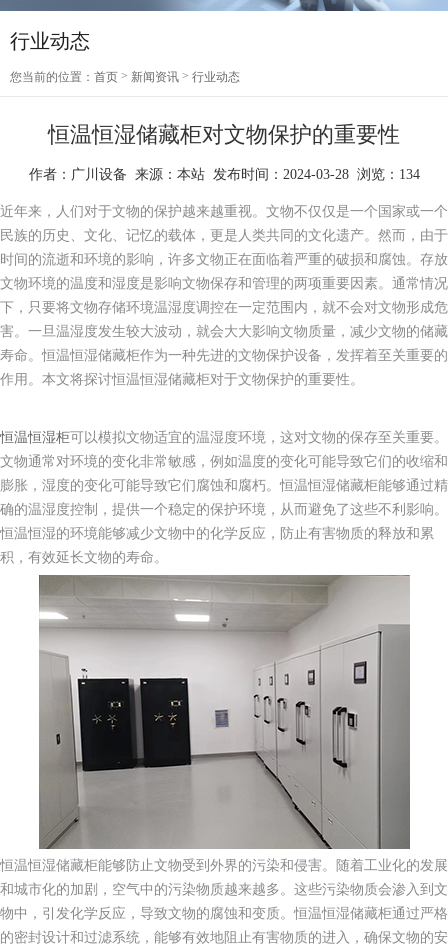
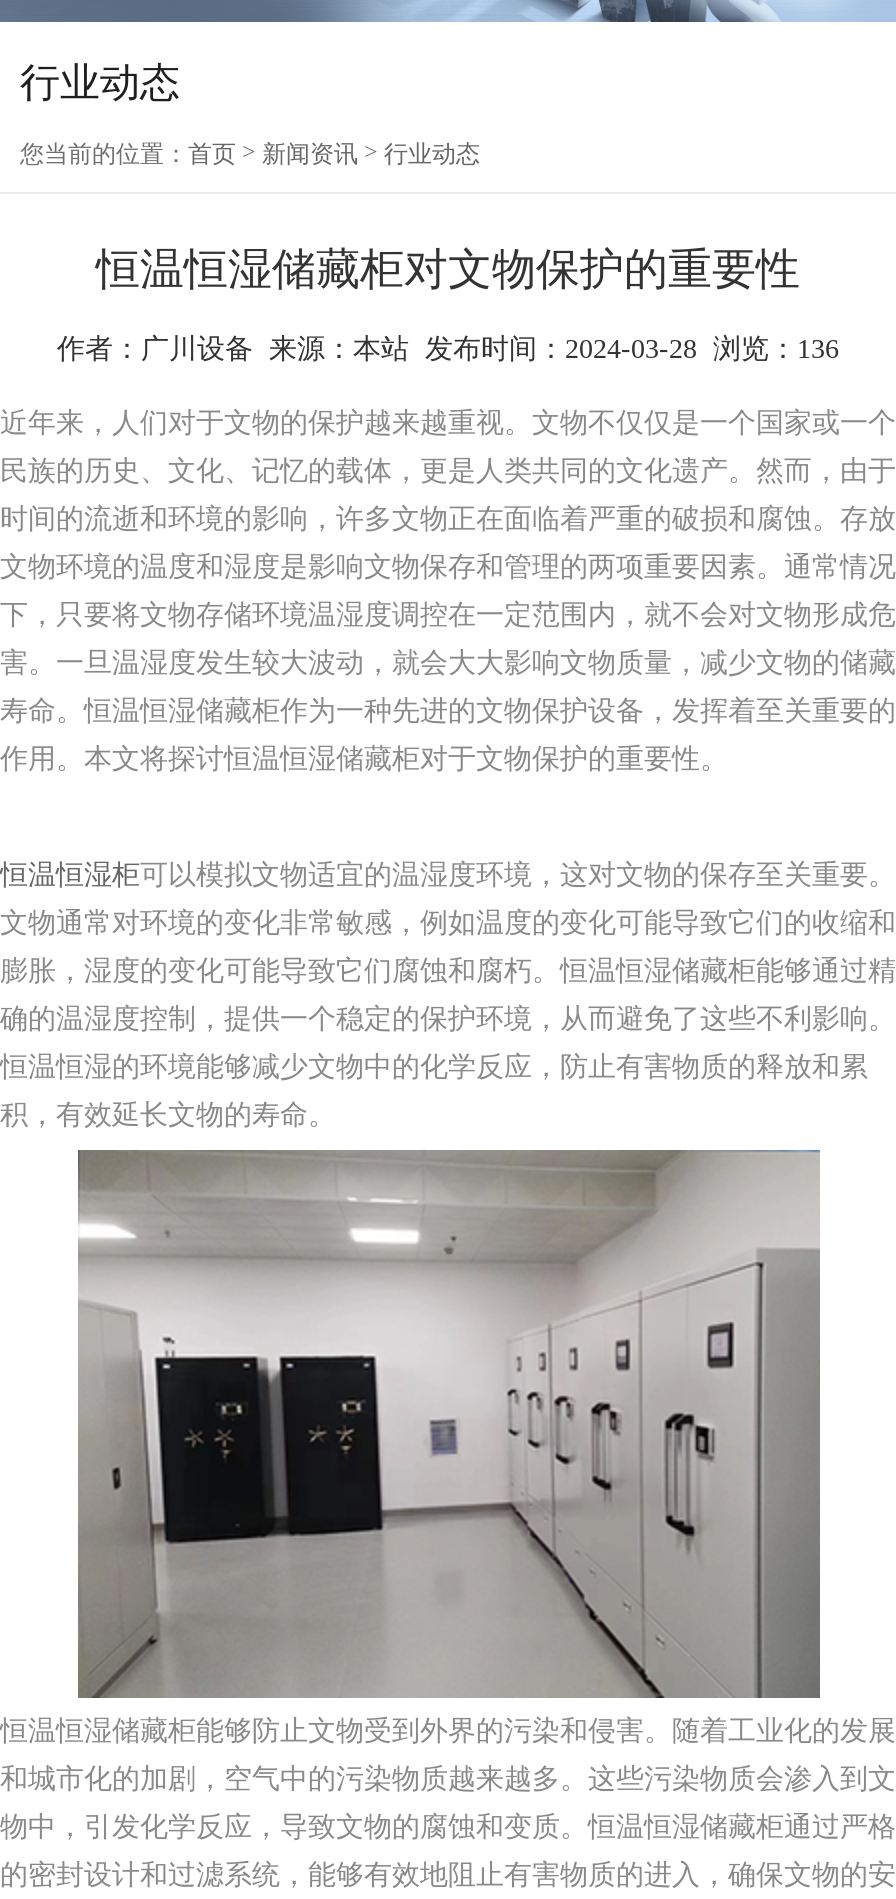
- 作者：广川设备 来源：本站 发布时间：2024-03-28 浏览：134
+ 作者：广川设备 来源：本站 发布时间：2024-03-28 浏览：136
